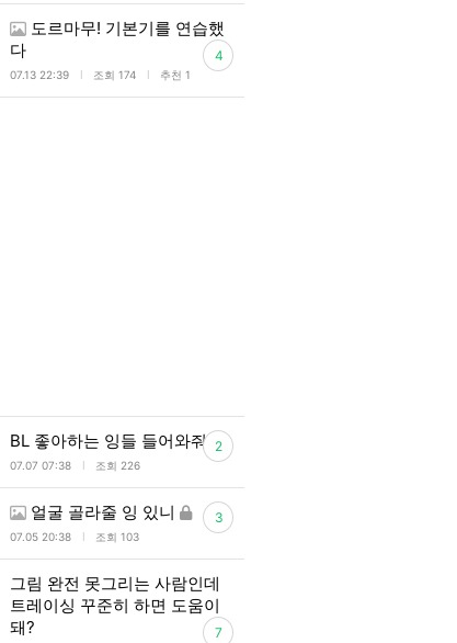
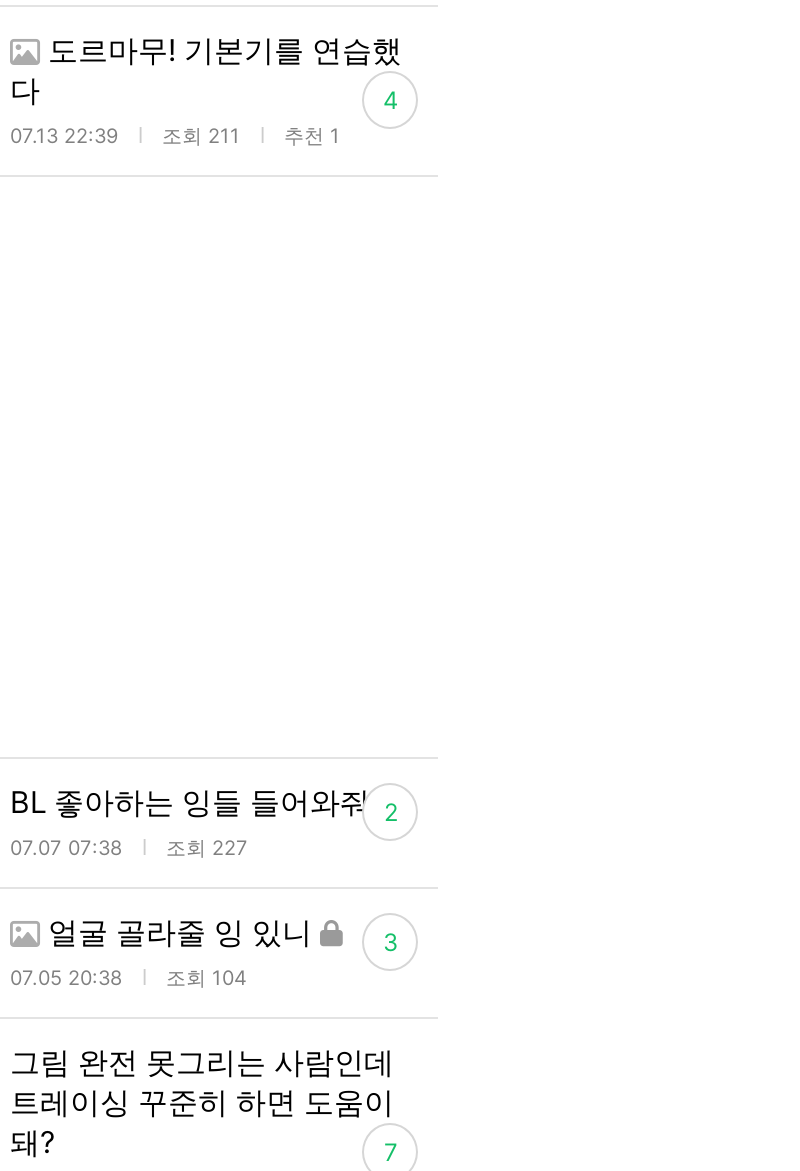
- 07.13 22:39 조회 174 추천 1
+ 07.13 22:39 조회 211 추천 1

- 07.07 07:38 조회 226
+ 07.07 07:38 조회 227

- 07.05 20:38 조회 103
+ 07.05 20:38 조회 104
